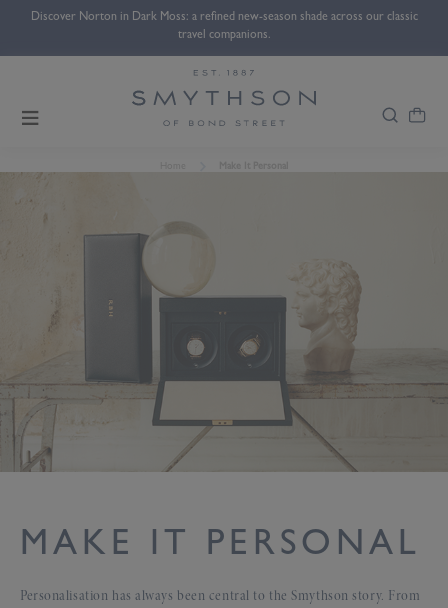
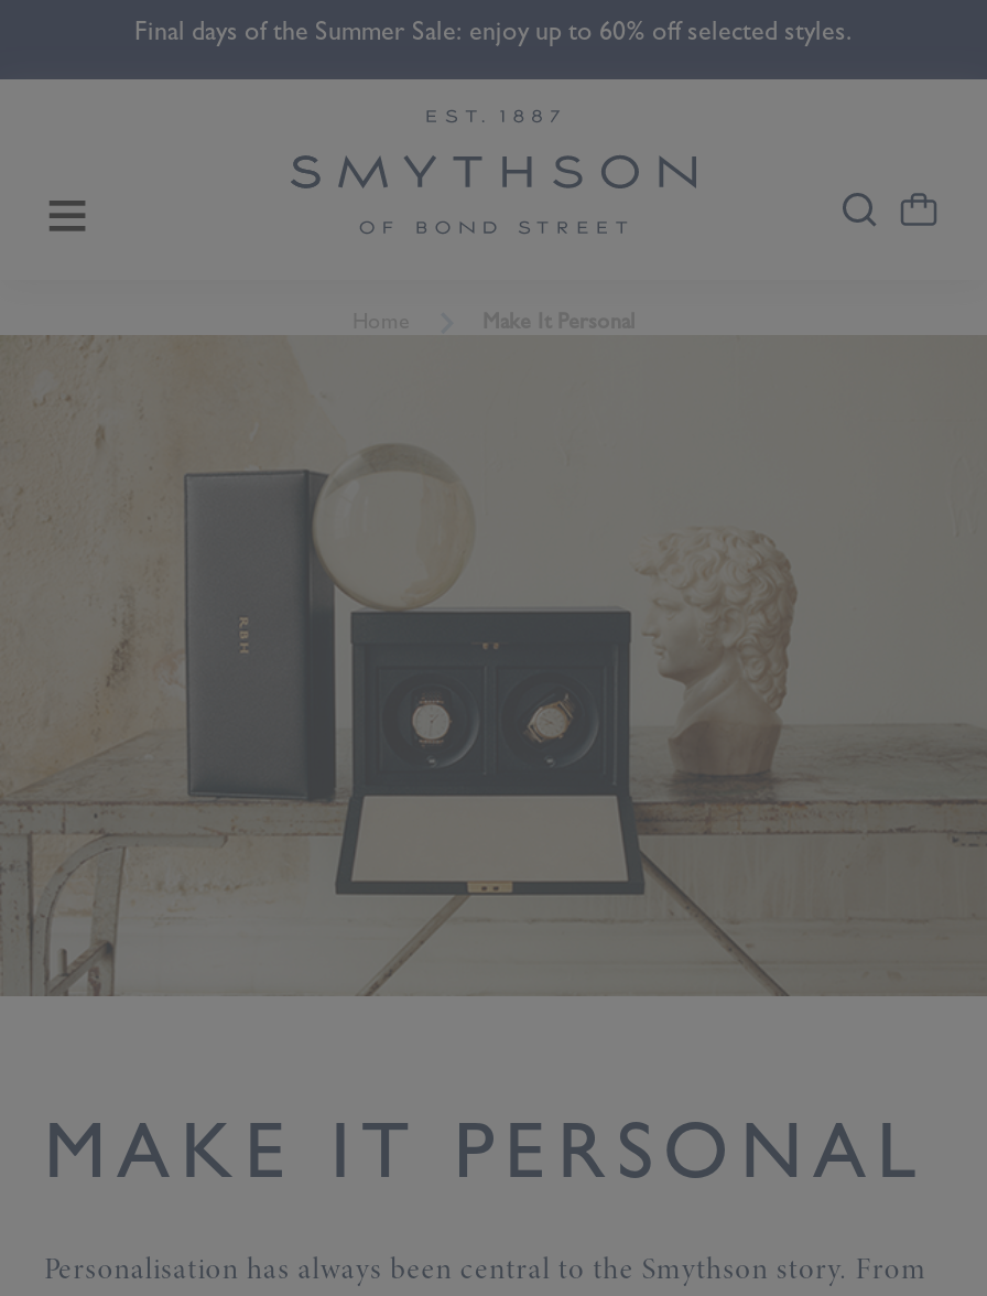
- Discover Norton in Dark Moss: a refined new-season shade across our classic
- travel companions.
+ Final days of the Summer Sale: enjoy up to 60% off selected styles.
